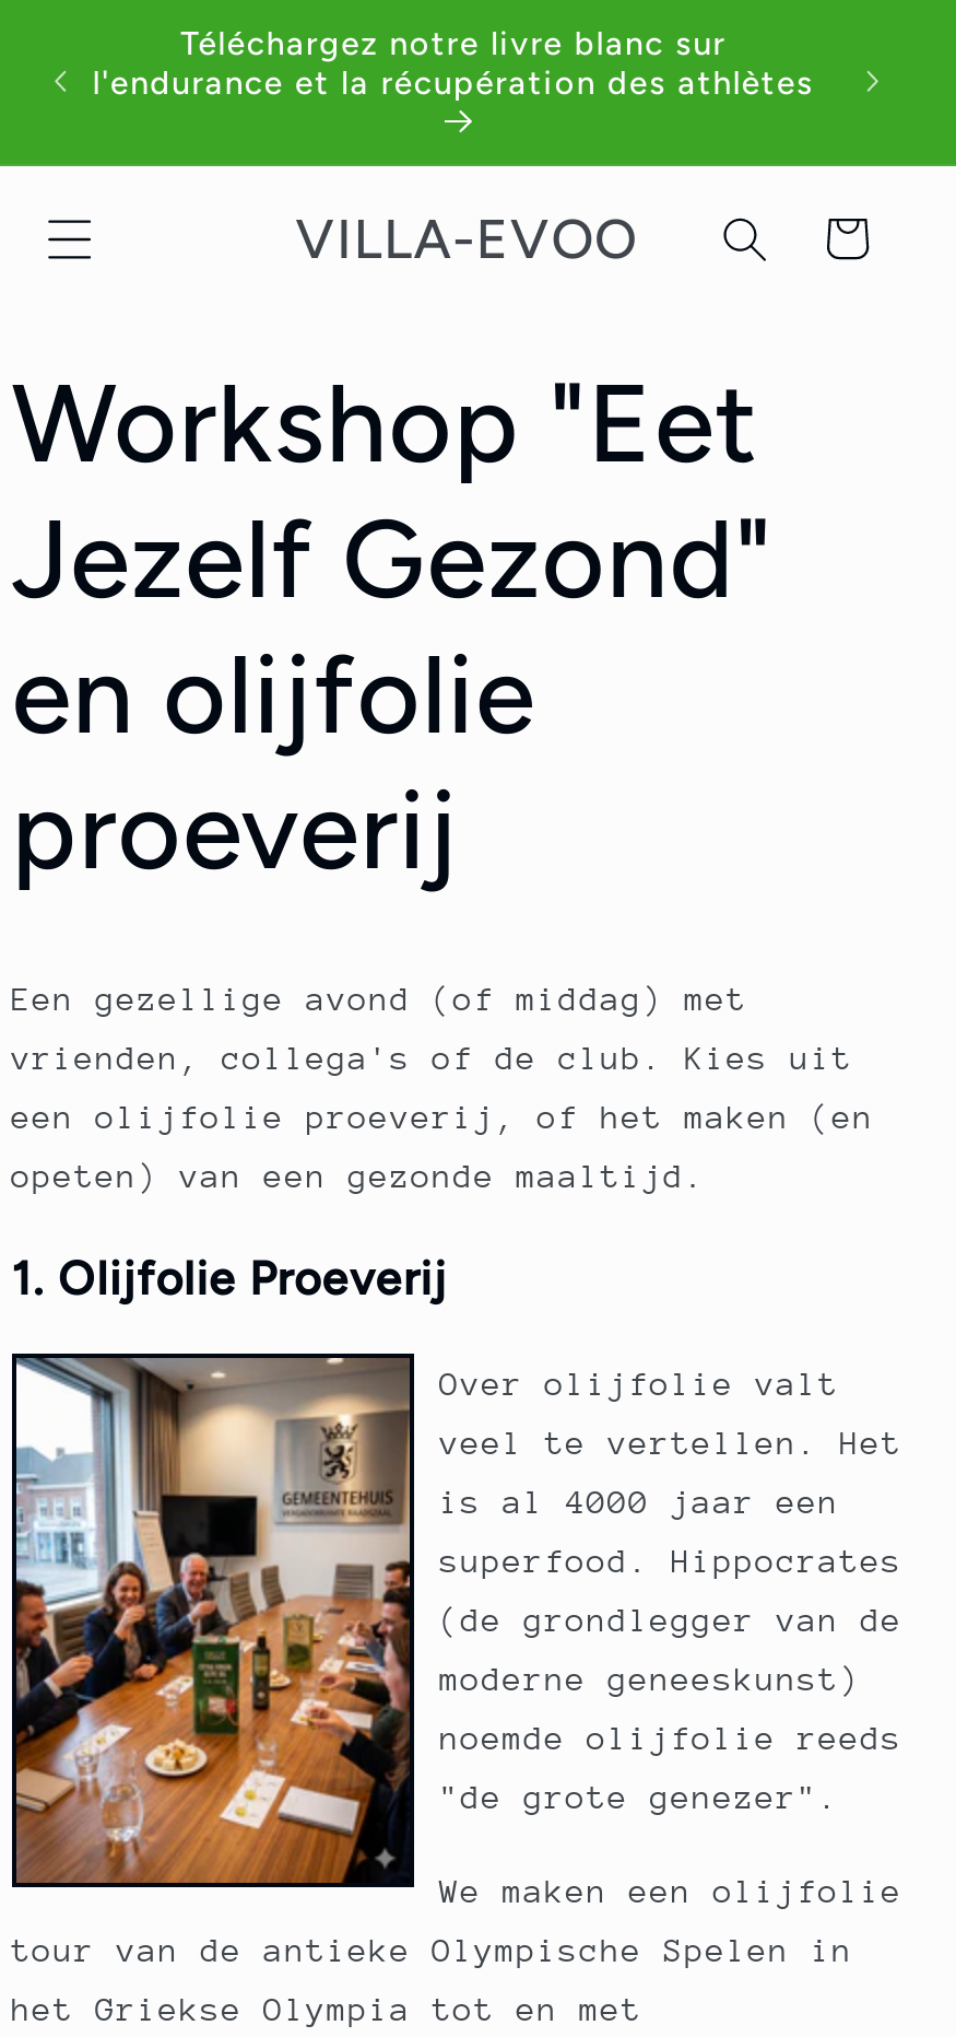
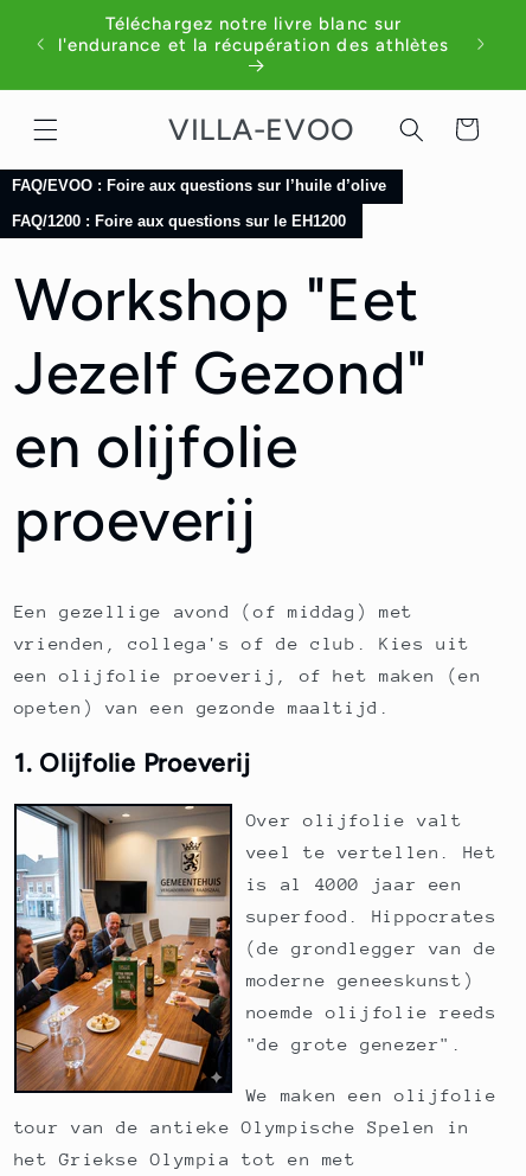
+ FAQ/EVOO : Foire aux questions sur l’huile d’olive
+ FAQ/1200 : Foire aux questions sur le EH1200
